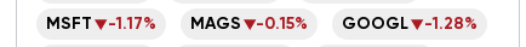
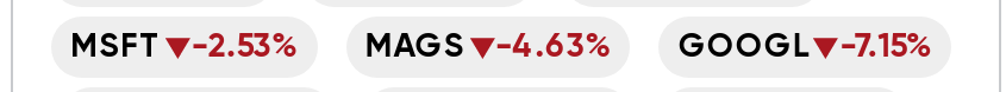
- -1.17%
+ -2.53%

- -0.15%
+ -4.63%

- -1.28%
+ -7.15%
